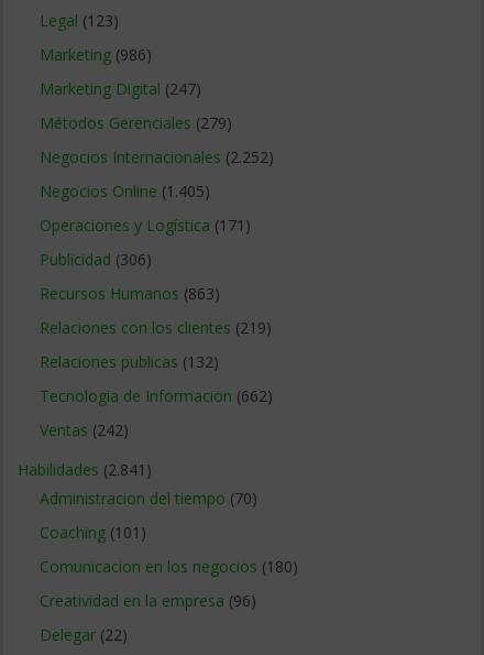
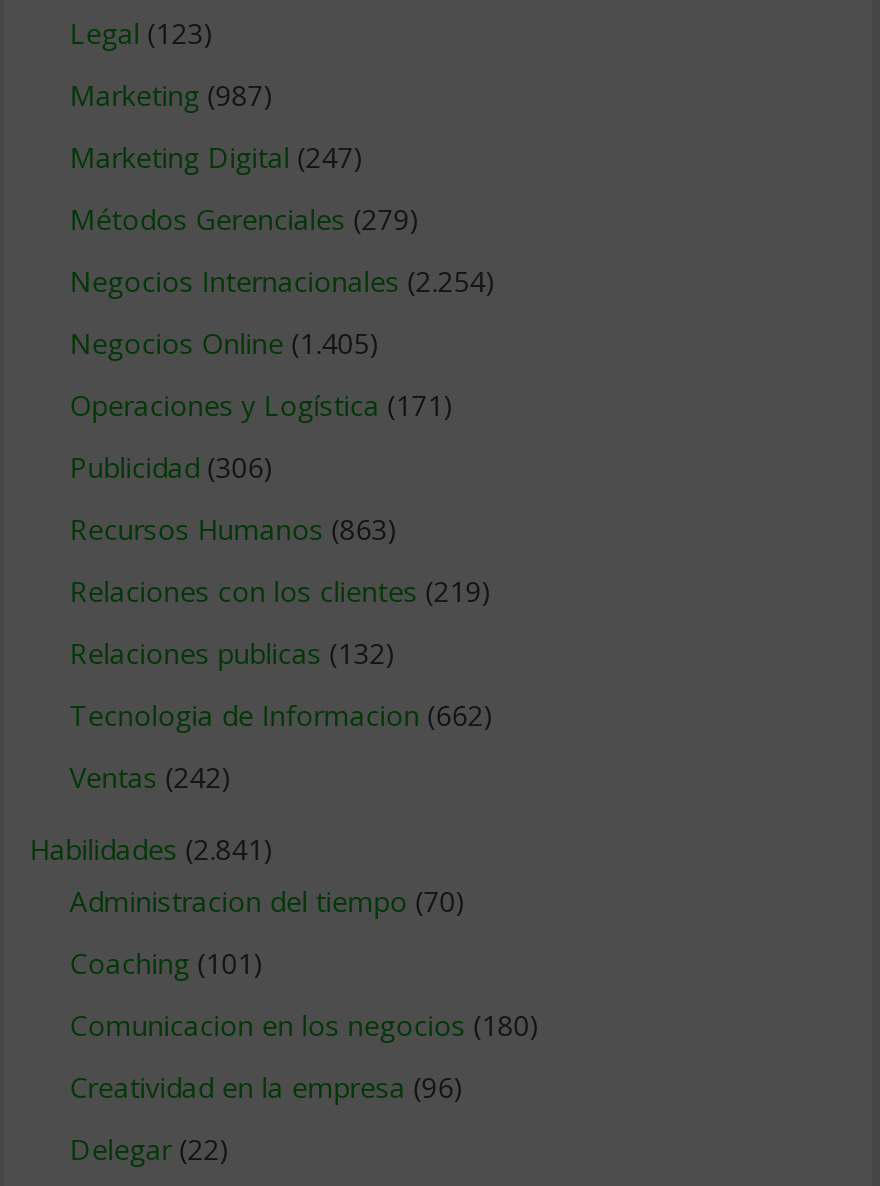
- Marketing (986)
+ Marketing (987)

- Negocios Internacionales (2.252)
+ Negocios Internacionales (2.254)
